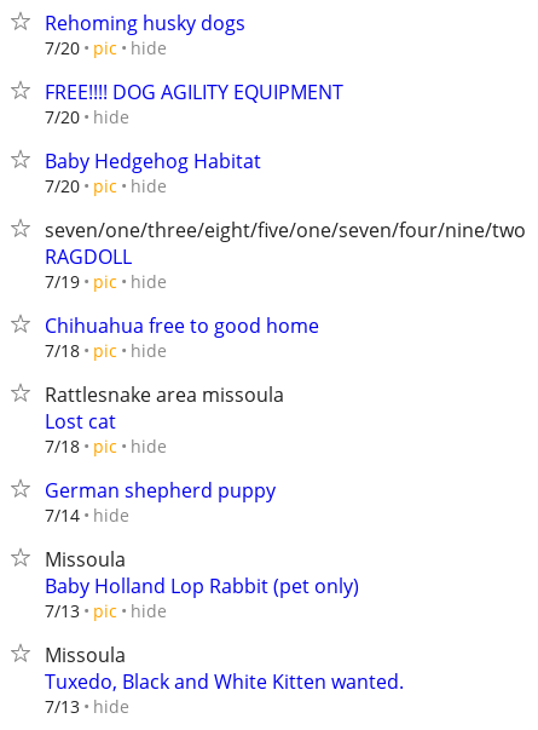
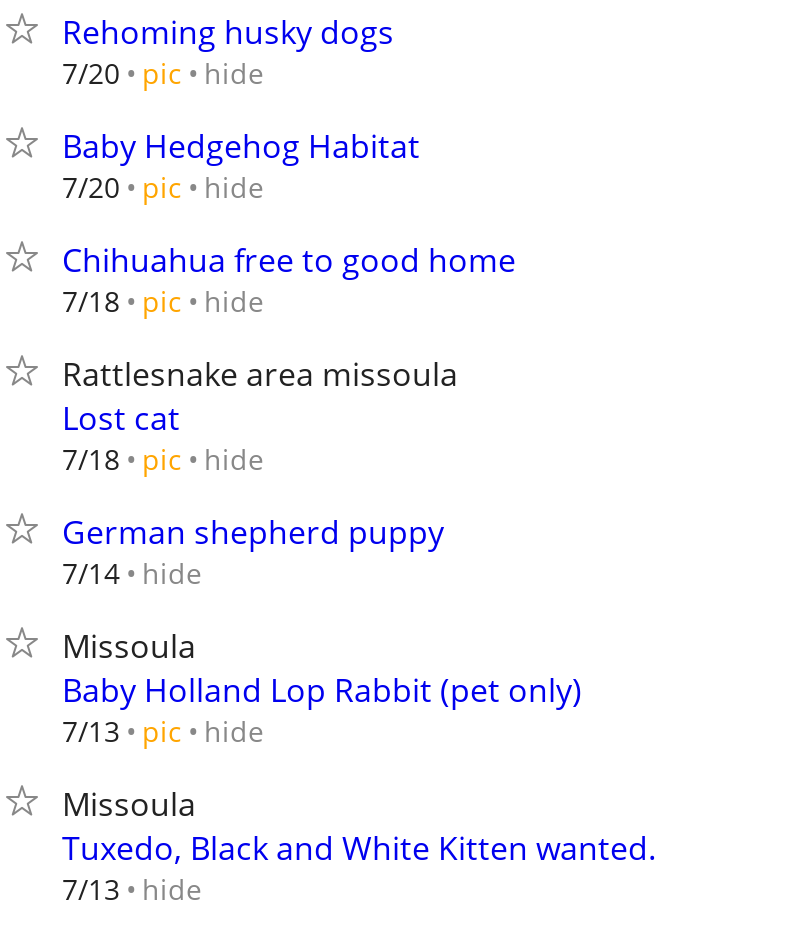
- FREE!!!! DOG AGILITY EQUIPMENT
- 7/20 hide

- seven/one/three/eight/five/one/seven/four/nine/two
- RAGDOLL
- 7/19 pic hide
